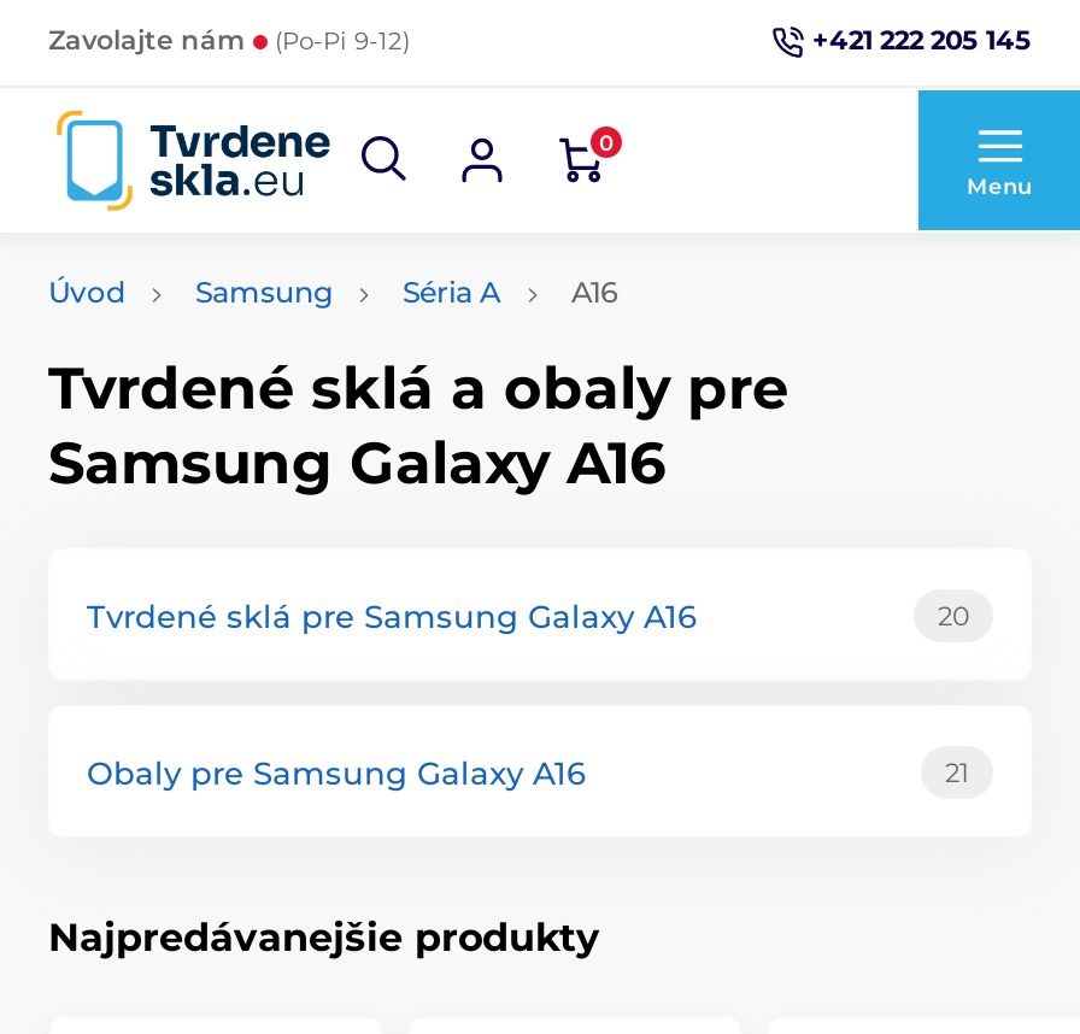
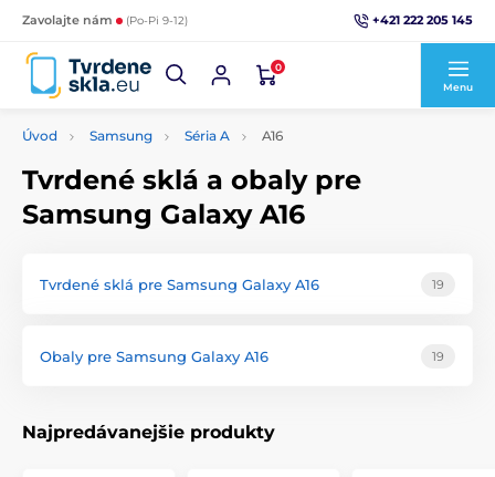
- 20
+ 19

- 21
+ 19
